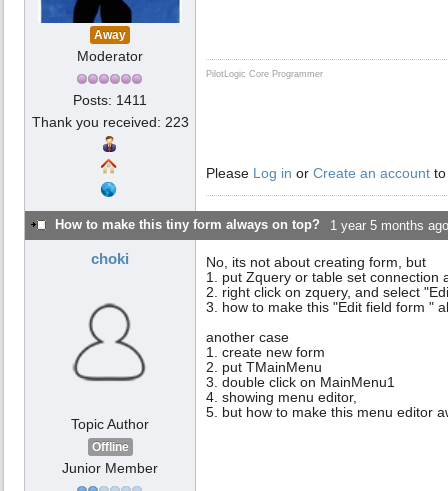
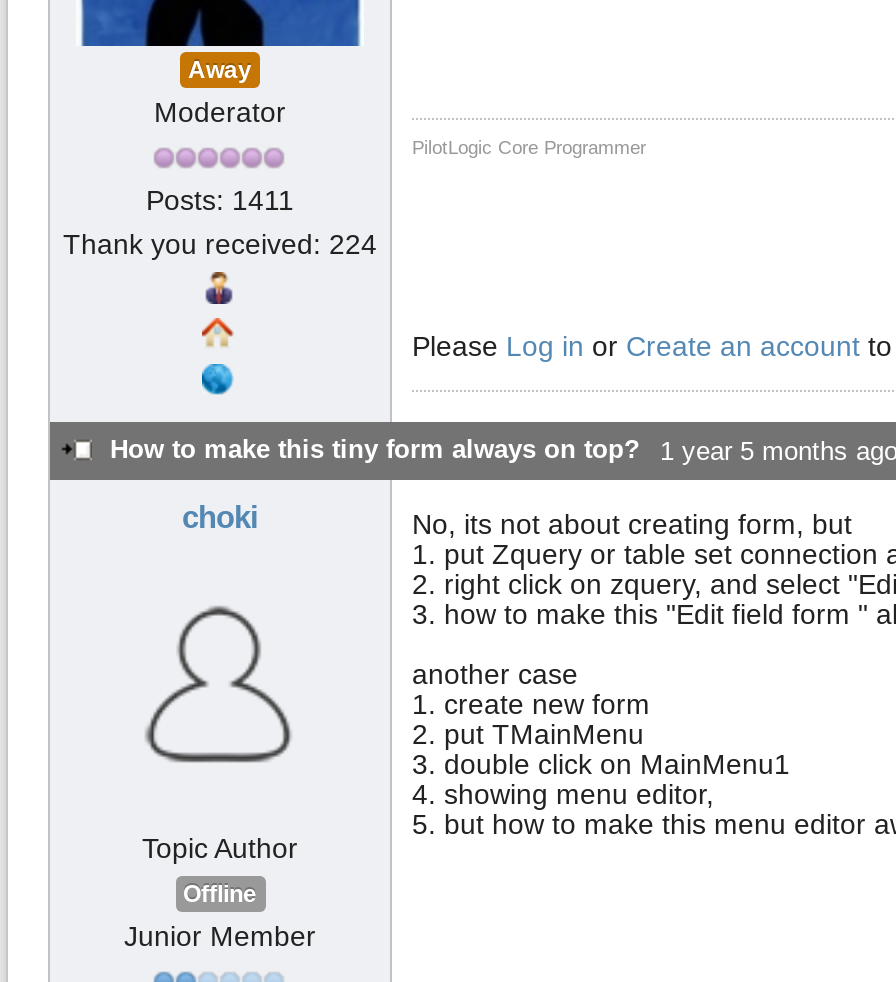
- Thank you received: 223
+ Thank you received: 224
